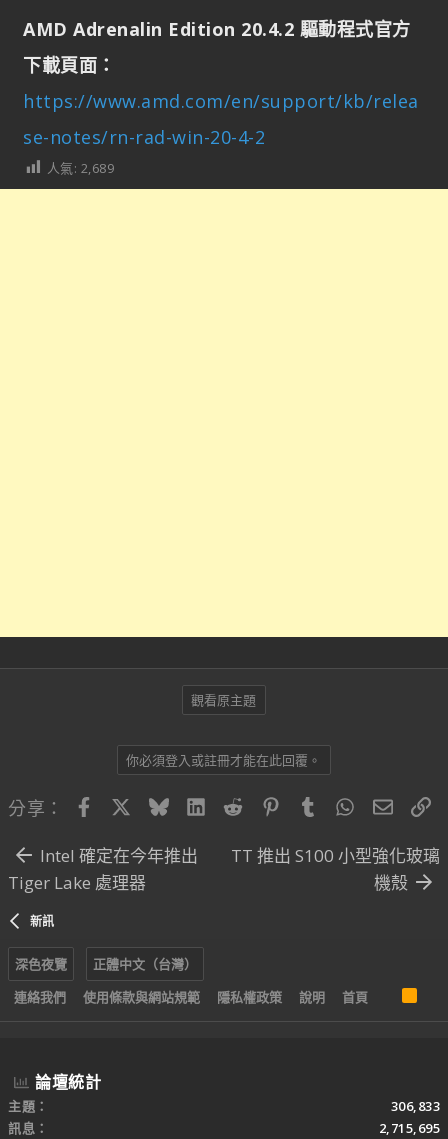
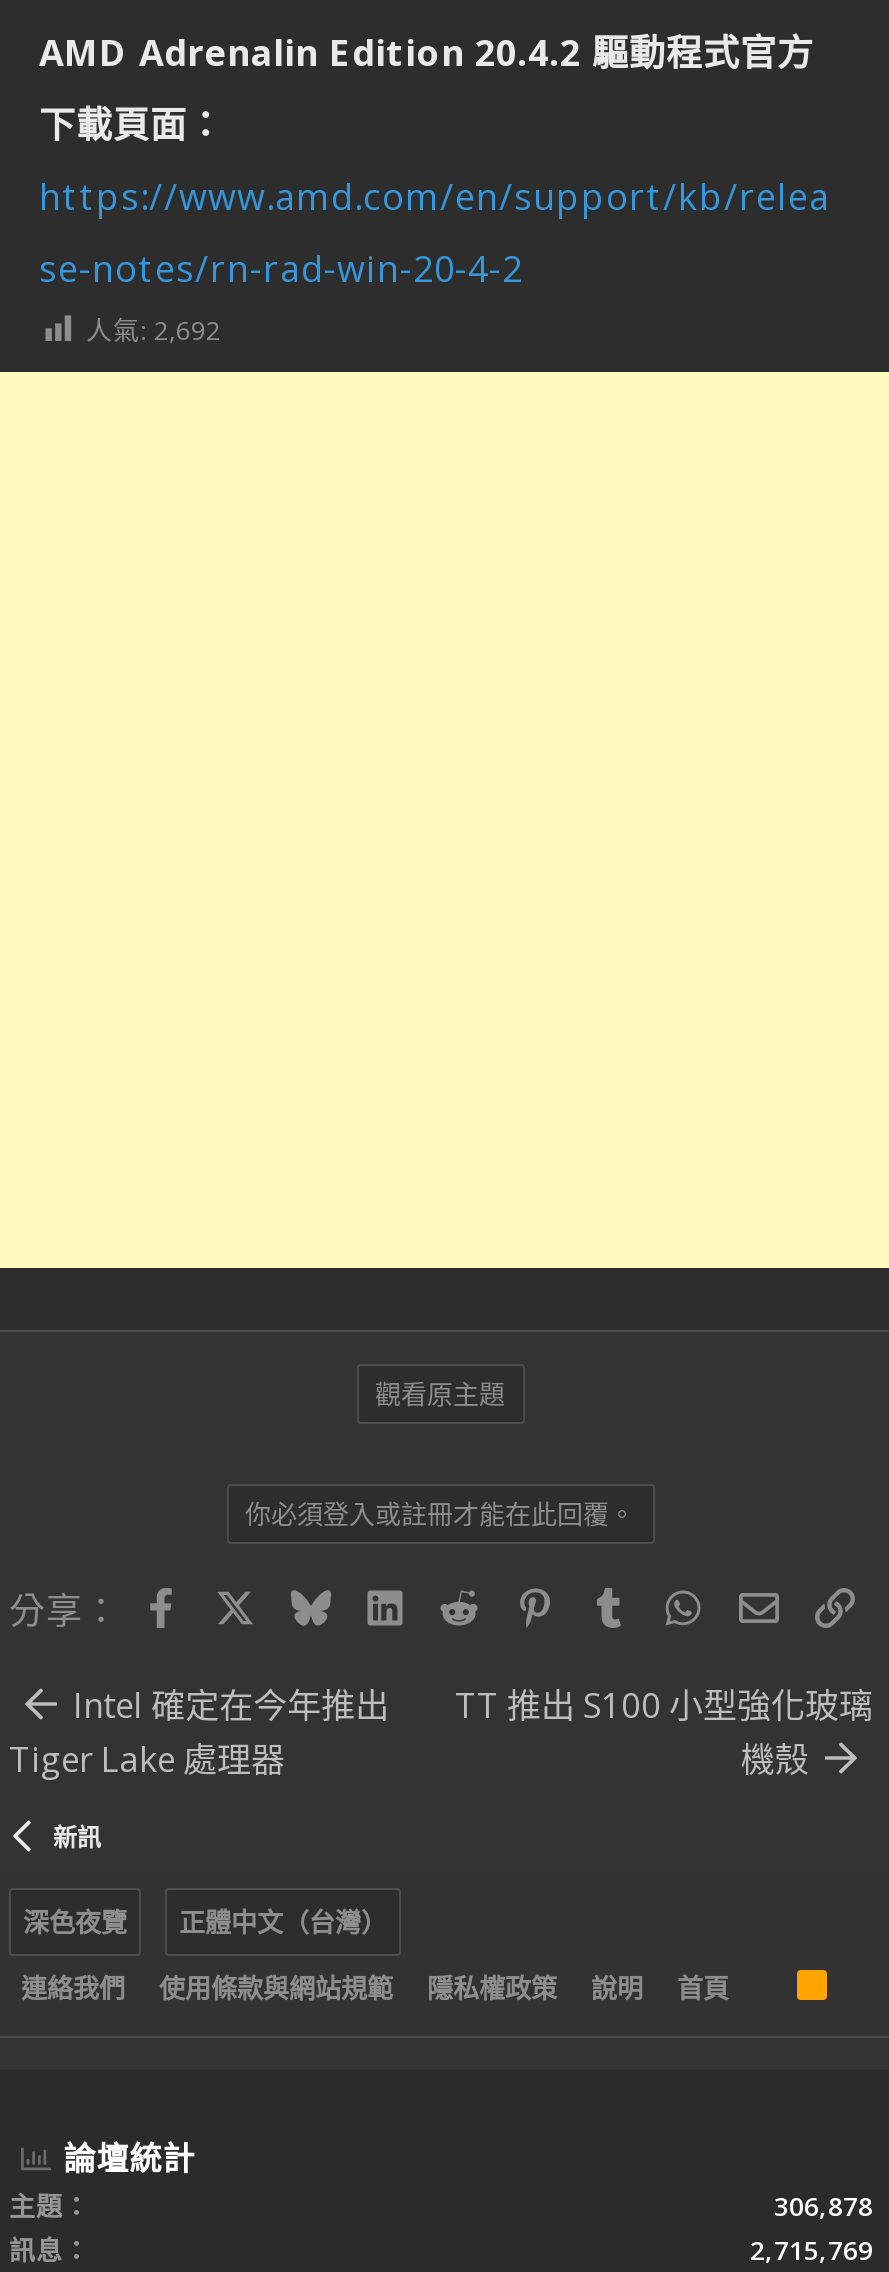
- 人氣: 2,689
+ 人氣: 2,692

- 306,833
+ 306,878

- 2,715,695
+ 2,715,769
